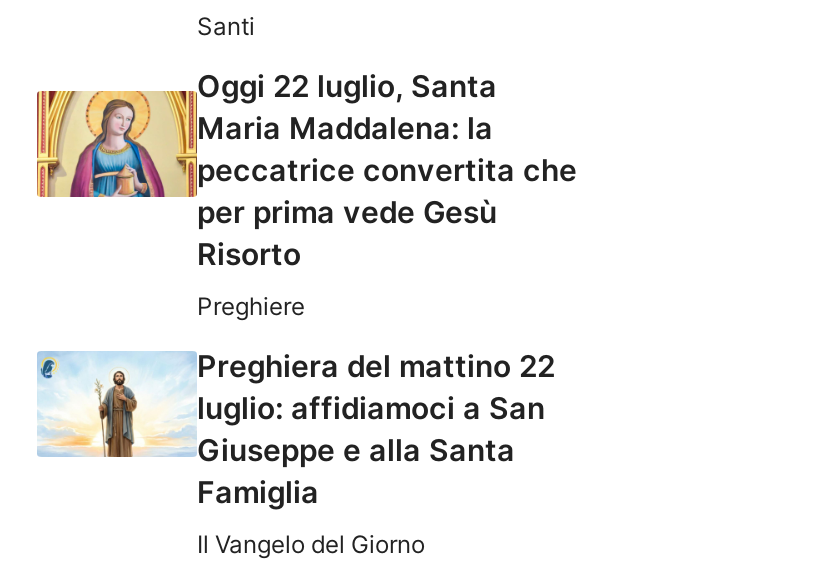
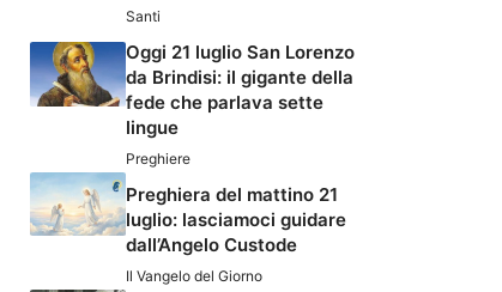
- [image]
- Oggi 22 luglio, Santa
- Maria Maddalena: la
- peccatrice convertita che
- per prima vede Gesù
- Risorto
+ [image]
+ Oggi 21 luglio San Lorenzo
+ da Brindisi: il gigante della
+ fede che parlava sette
+ lingue

- [image]
- Preghiera del mattino 22
- luglio: affidiamoci a San
- Giuseppe e alla Santa
- Famiglia
+ [image]
+ Preghiera del mattino 21
+ luglio: lasciamoci guidare
+ dall’Angelo Custode
